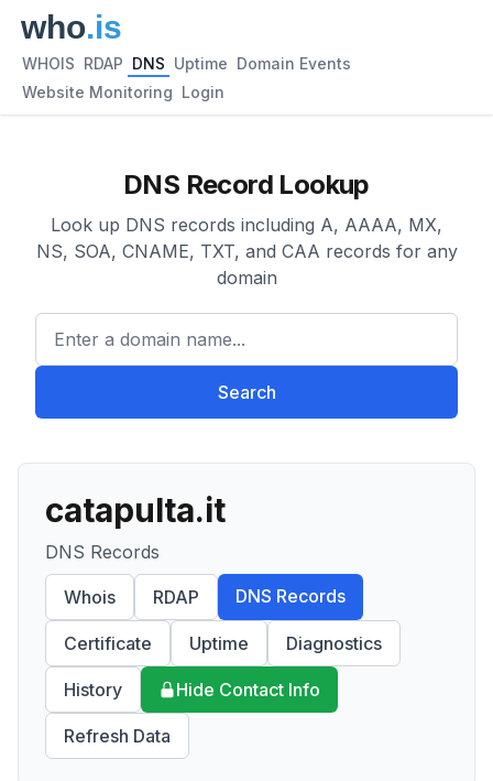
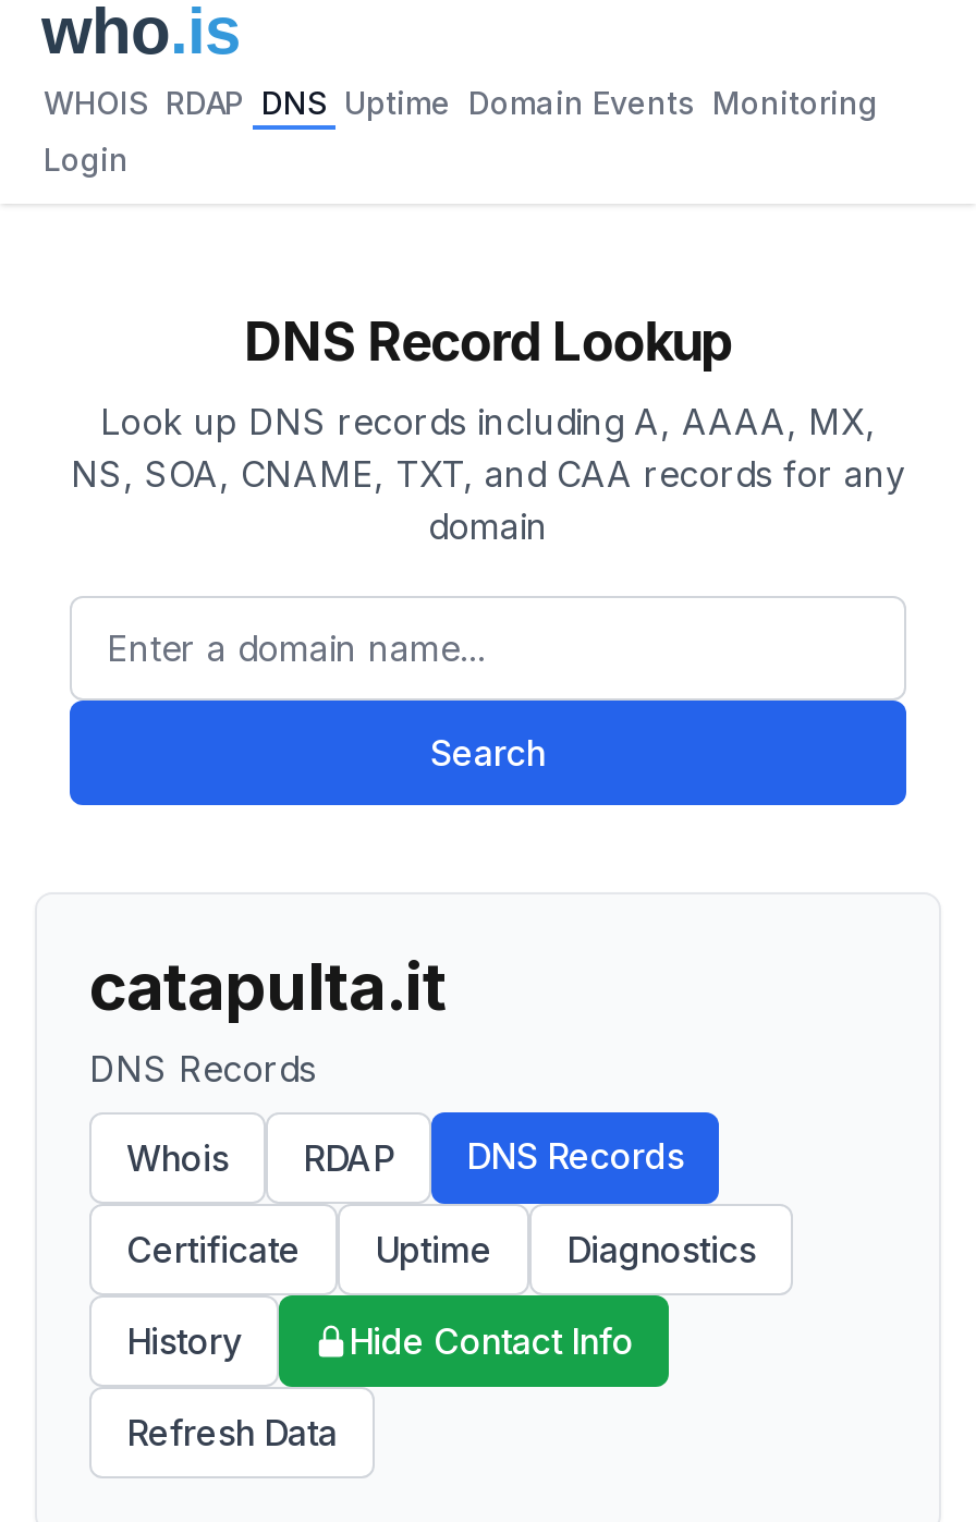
- WHOIS RDAP DNS Uptime Domain Events
+ WHOIS RDAP DNS Uptime Domain Events Monitoring

- Website Monitoring Login
+ Login
